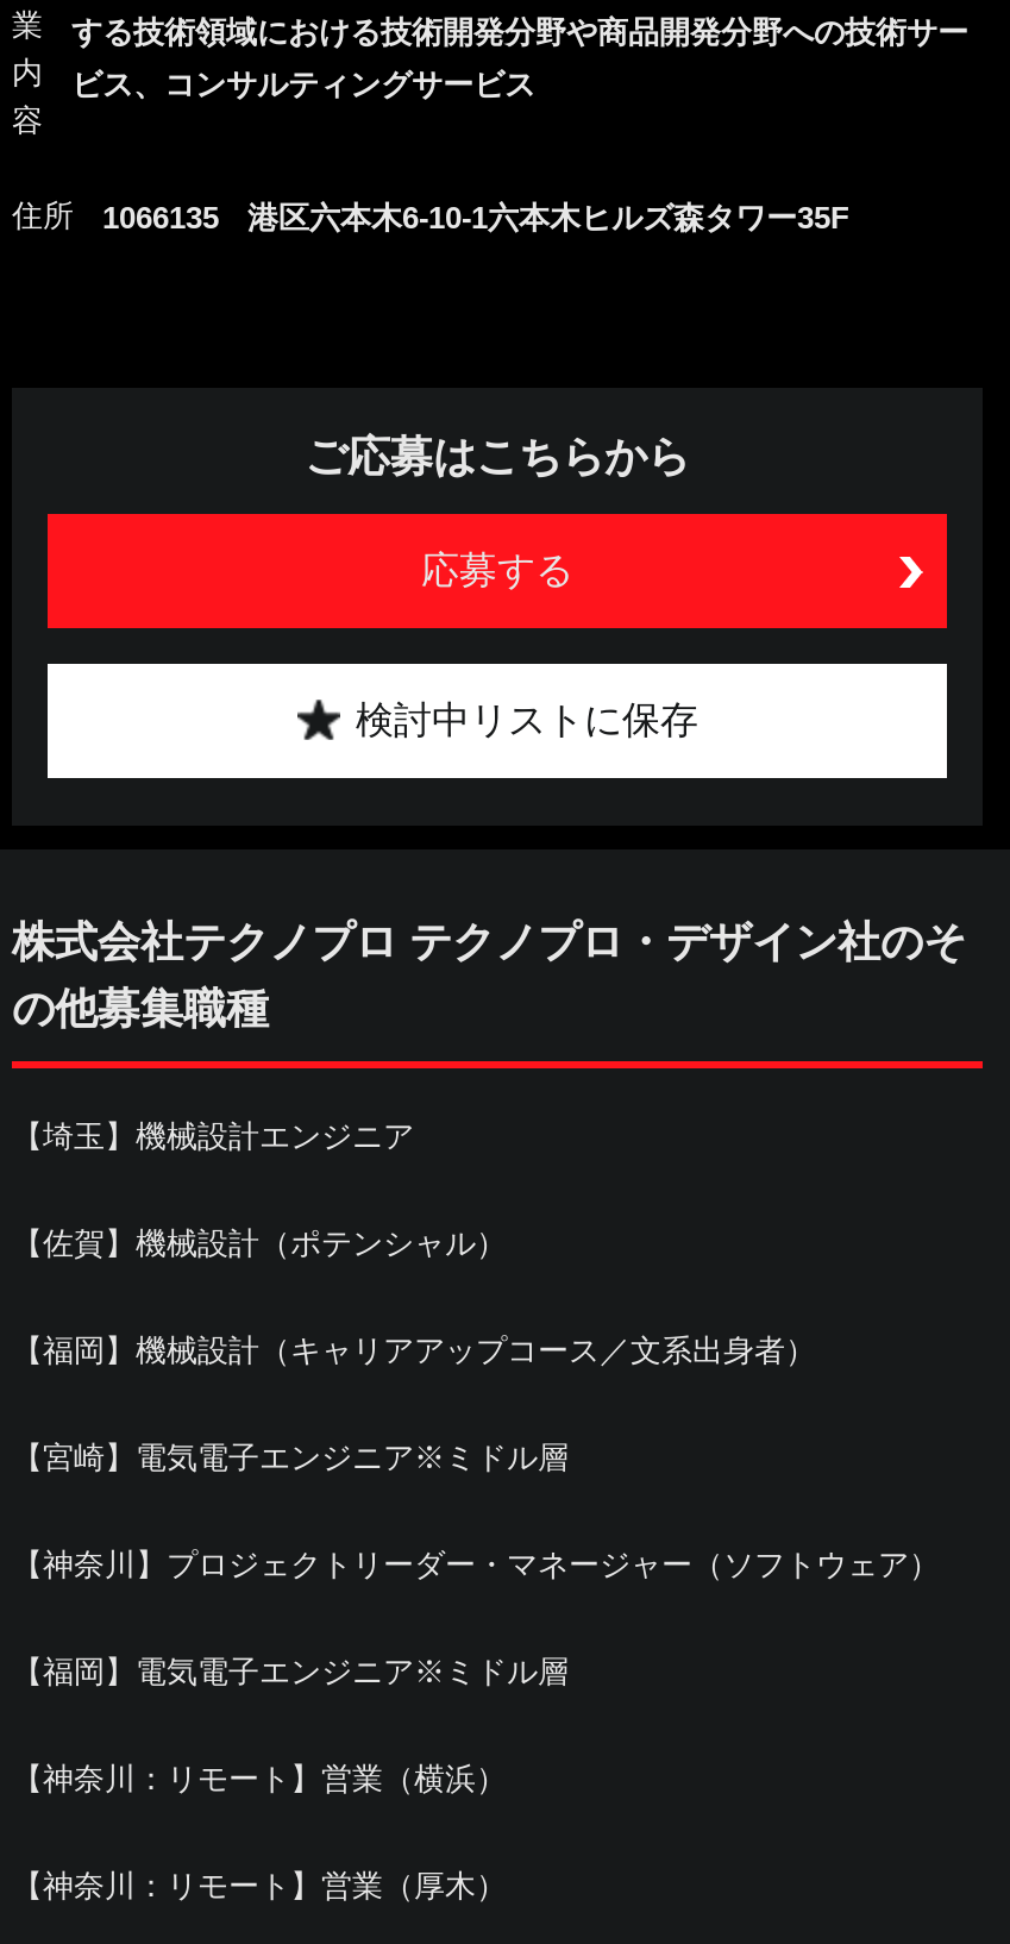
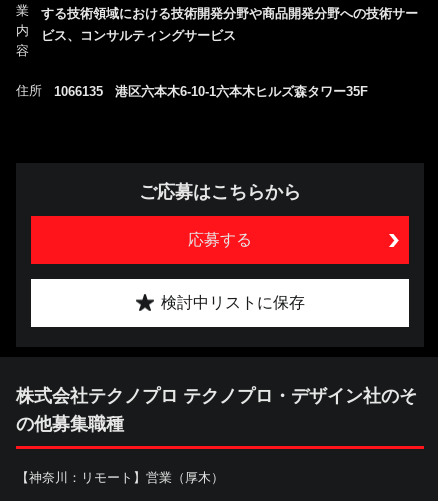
- 【埼玉】機械設計エンジニア
- 【佐賀】機械設計（ポテンシャル）
- 【福岡】機械設計（キャリアアップコース／文系出身者）
- 【宮崎】電気電子エンジニア※ミドル層
- 【神奈川】プロジェクトリーダー・マネージャー（ソフトウェア）
- 【福岡】電気電子エンジニア※ミドル層
- 【神奈川：リモート】営業（横浜）
